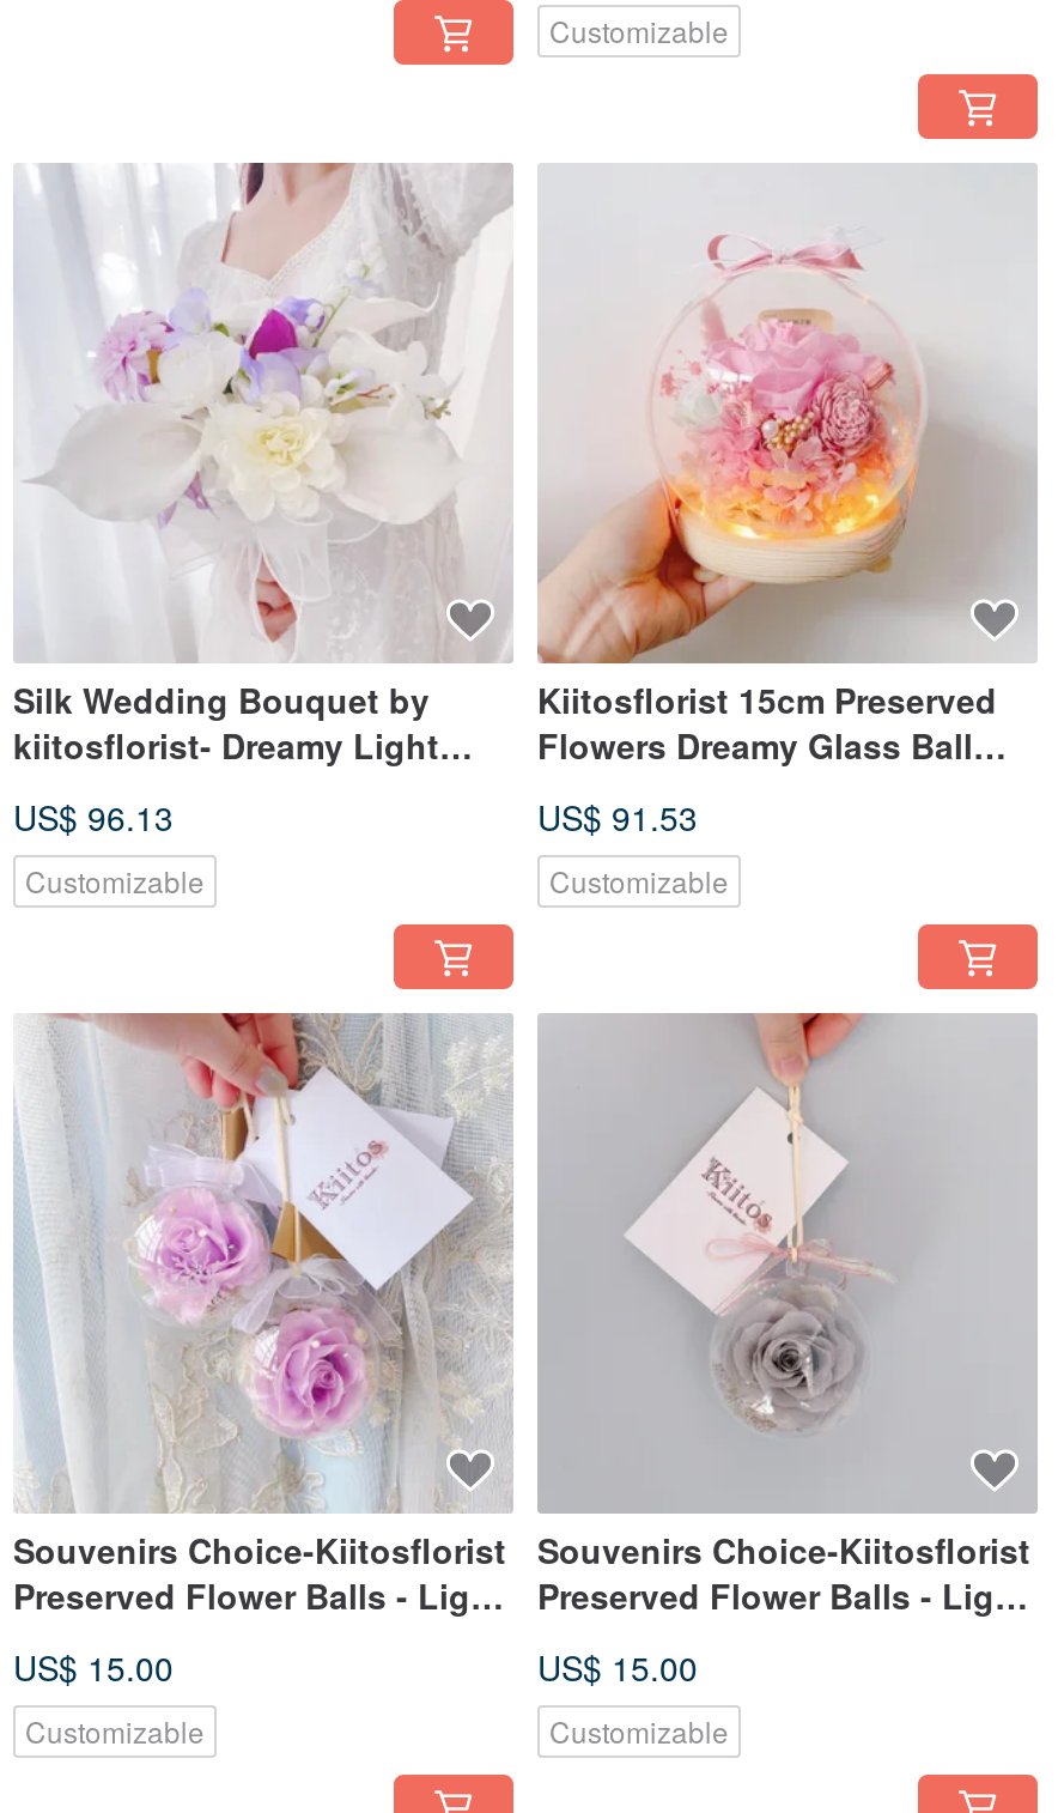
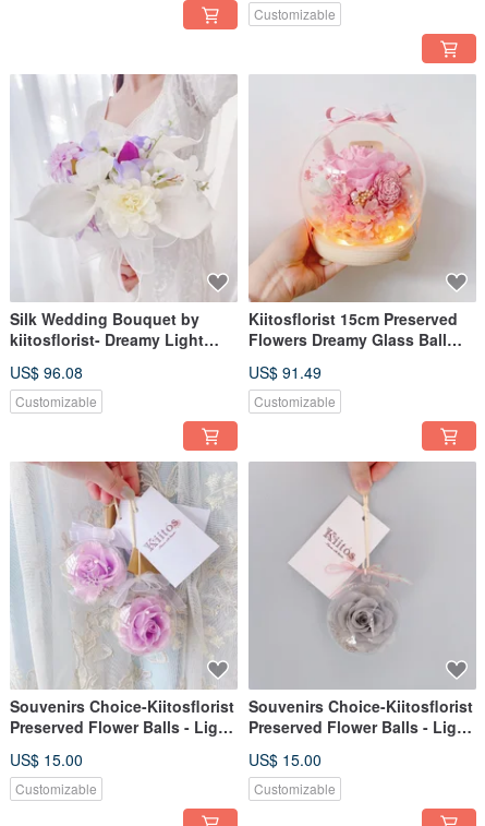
- US$ 96.13
+ US$ 96.08

- US$ 91.53
+ US$ 91.49
